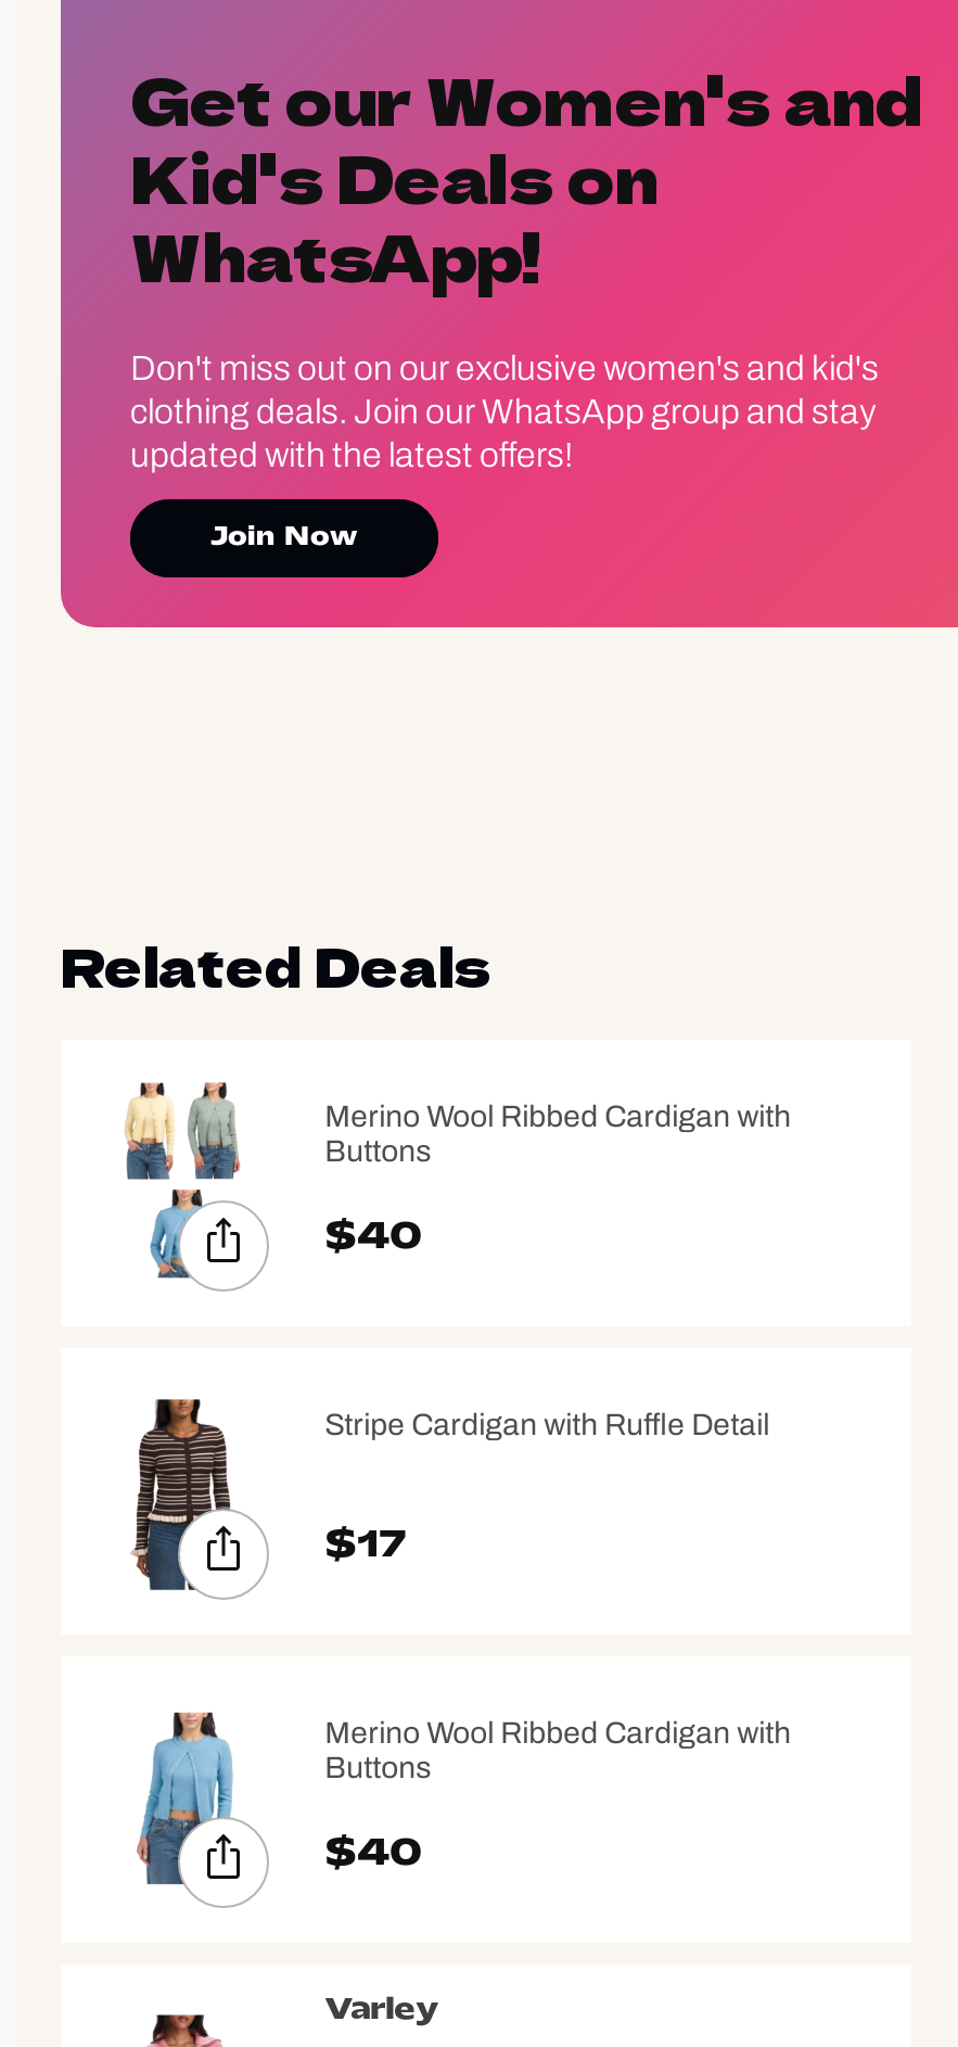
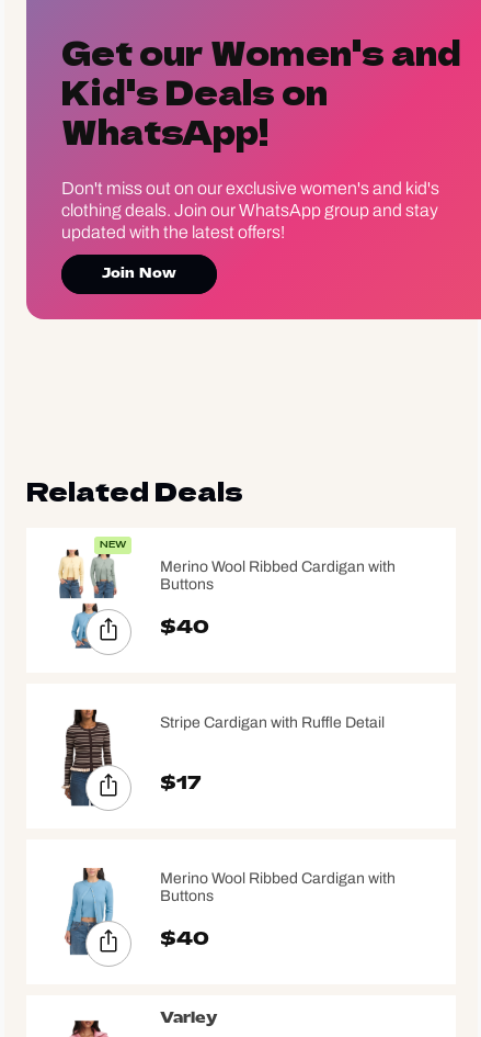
+ NEW
